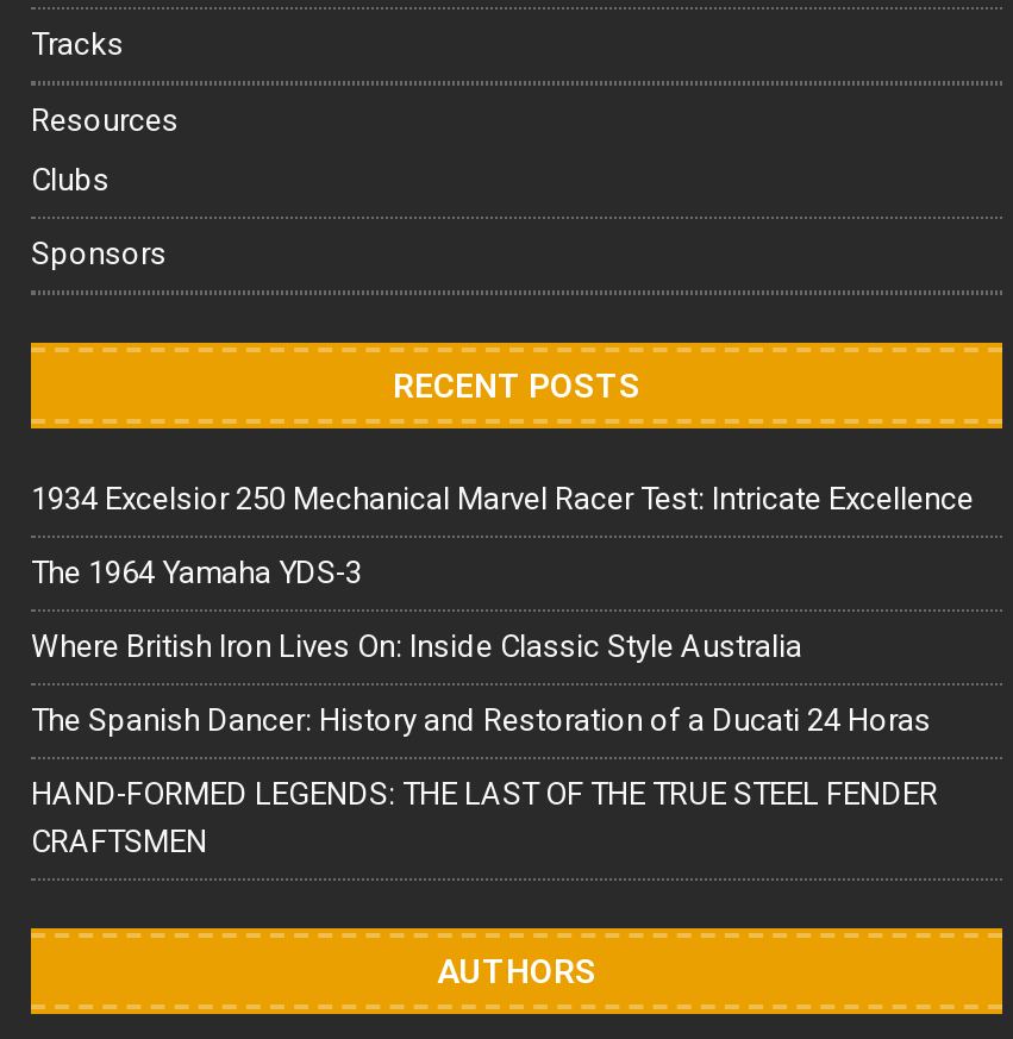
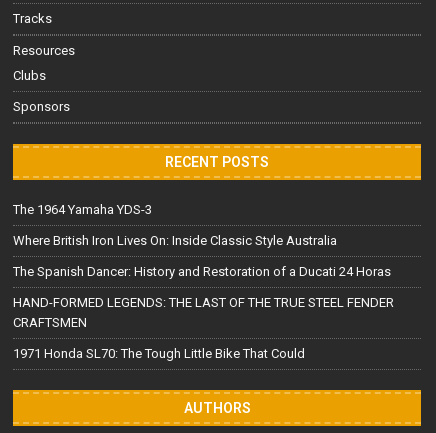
- 1934 Excelsior 250 Mechanical Marvel Racer Test: Intricate Excellence

moved up: The 1964 Yamaha YDS-3 | Where British Iron Lives On: Inside Classic Style Australia | The Spanish Dancer: History and Restoration of a Ducati 24 Horas | HAND-FORMED LEGENDS: THE LAST OF THE TRUE STEEL FENDER | CRAFTSMEN

+ 1971 Honda SL70: The Tough Little Bike That Could
